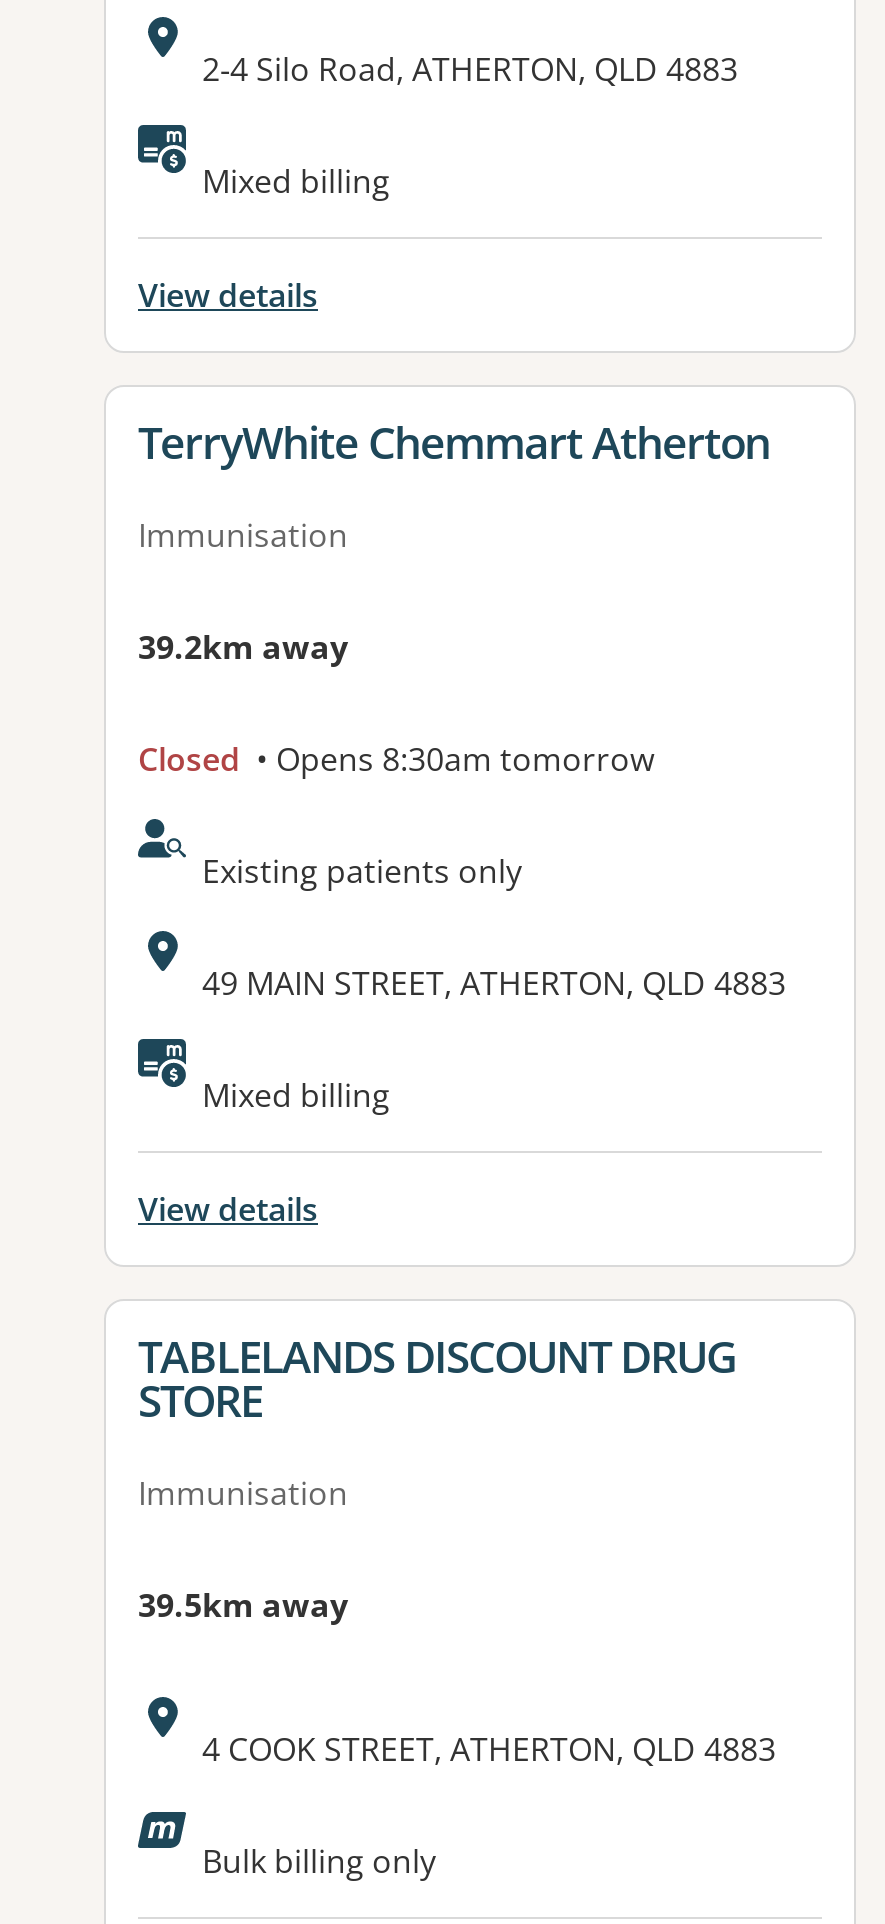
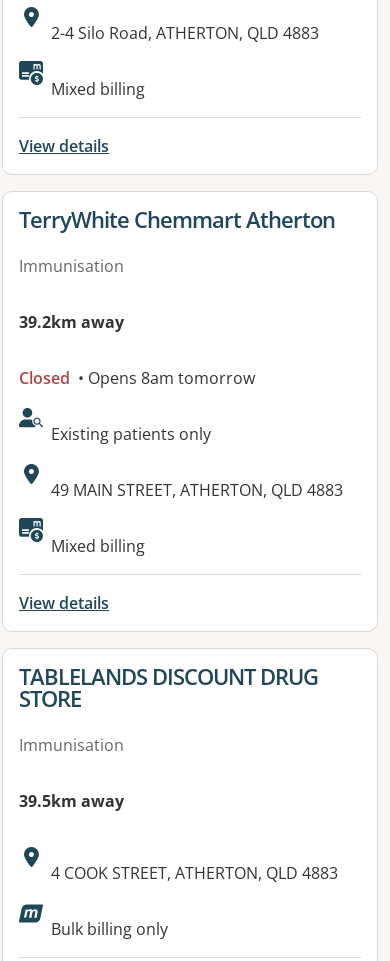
- Closed • Opens 8:30am tomorrow
+ Closed • Opens 8am tomorrow
